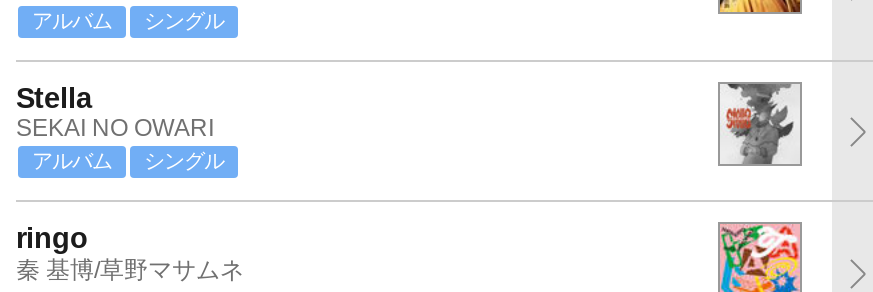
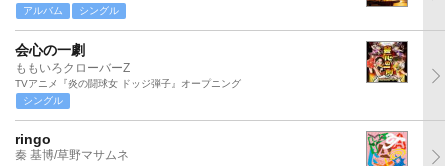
- Stella
- SEKAI NO OWARI
- アルバム
+ 会心の一劇
+ ももいろクローバーZ
+ TVアニメ『炎の闘球女 ドッジ弾子』オープニング

- [image]
+ [image]
